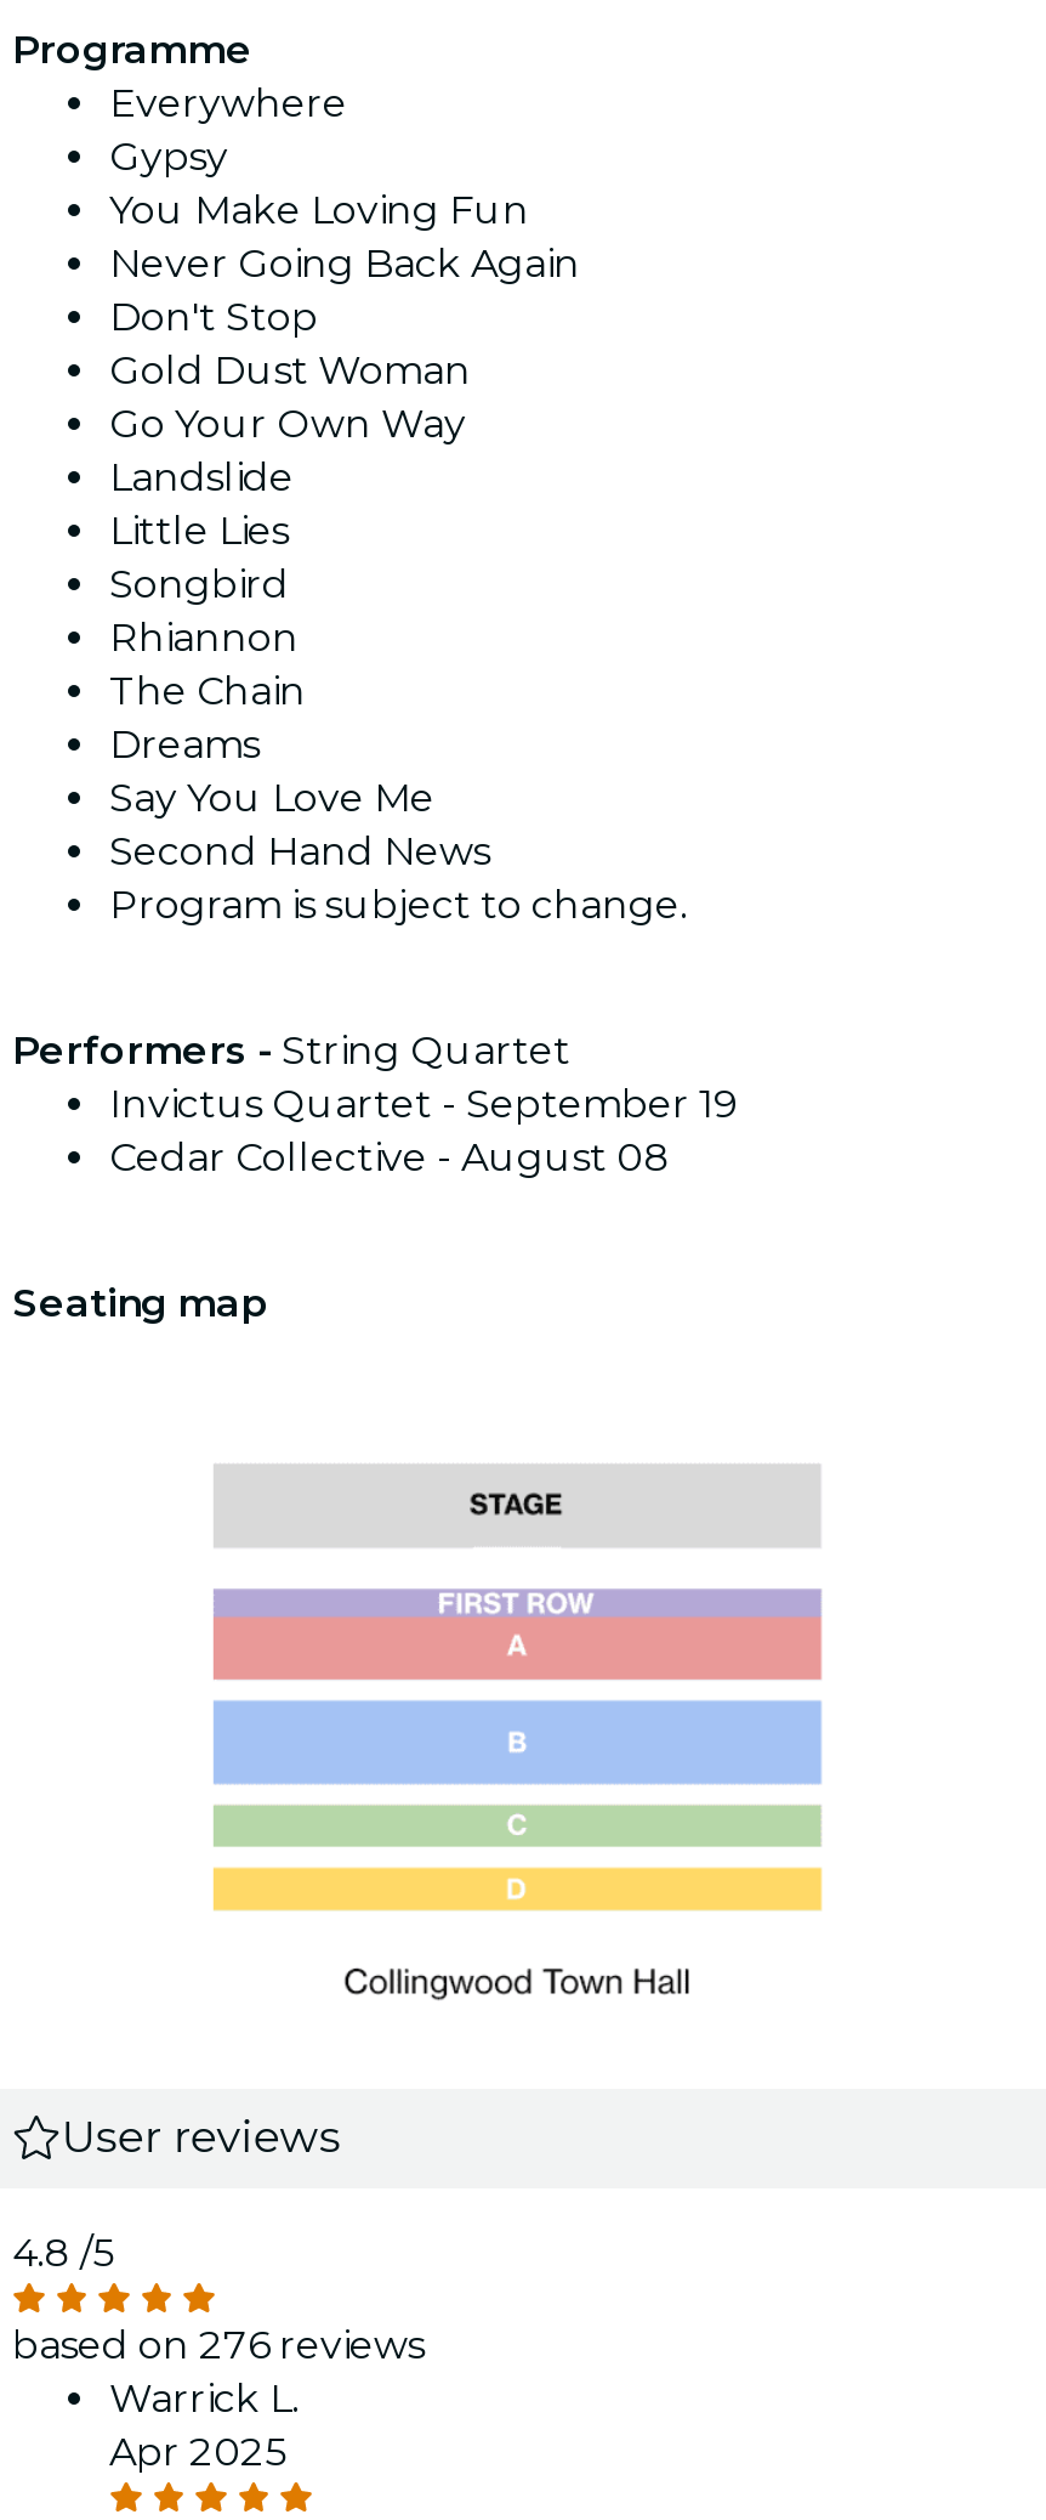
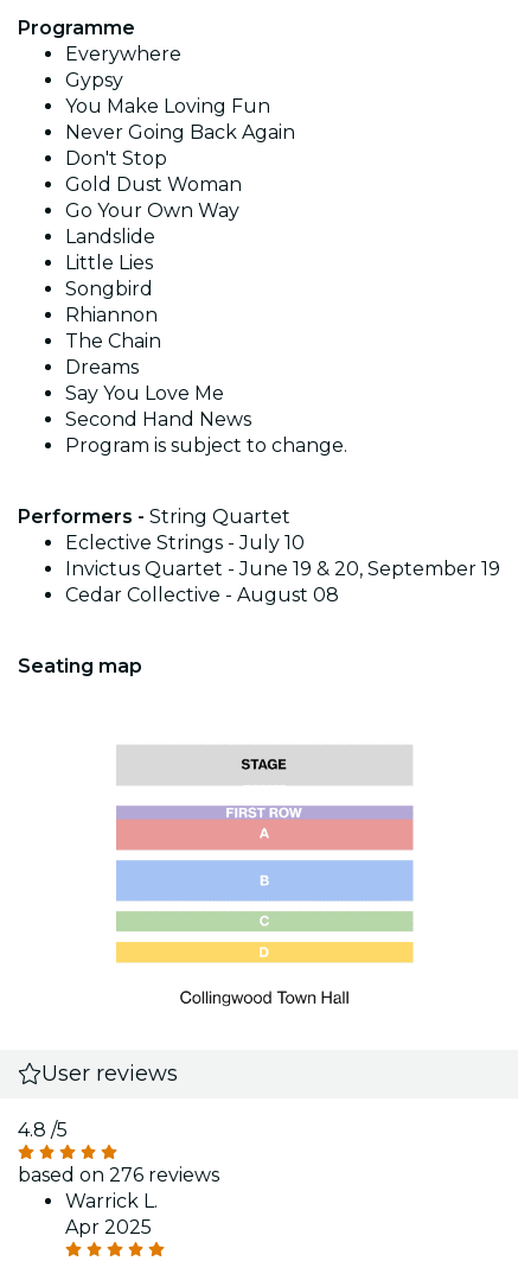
- Invictus Quartet - September 19
+ Eclective Strings - July 10
+ Invictus Quartet - June 19 & 20, September 19
